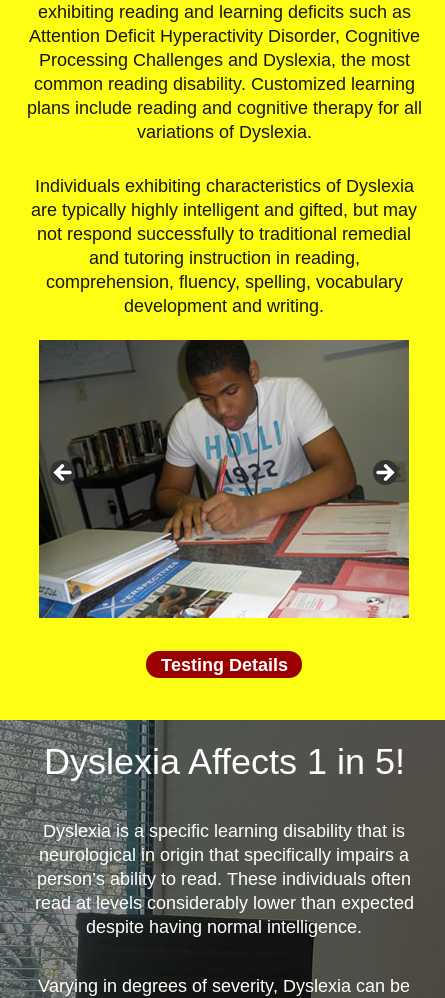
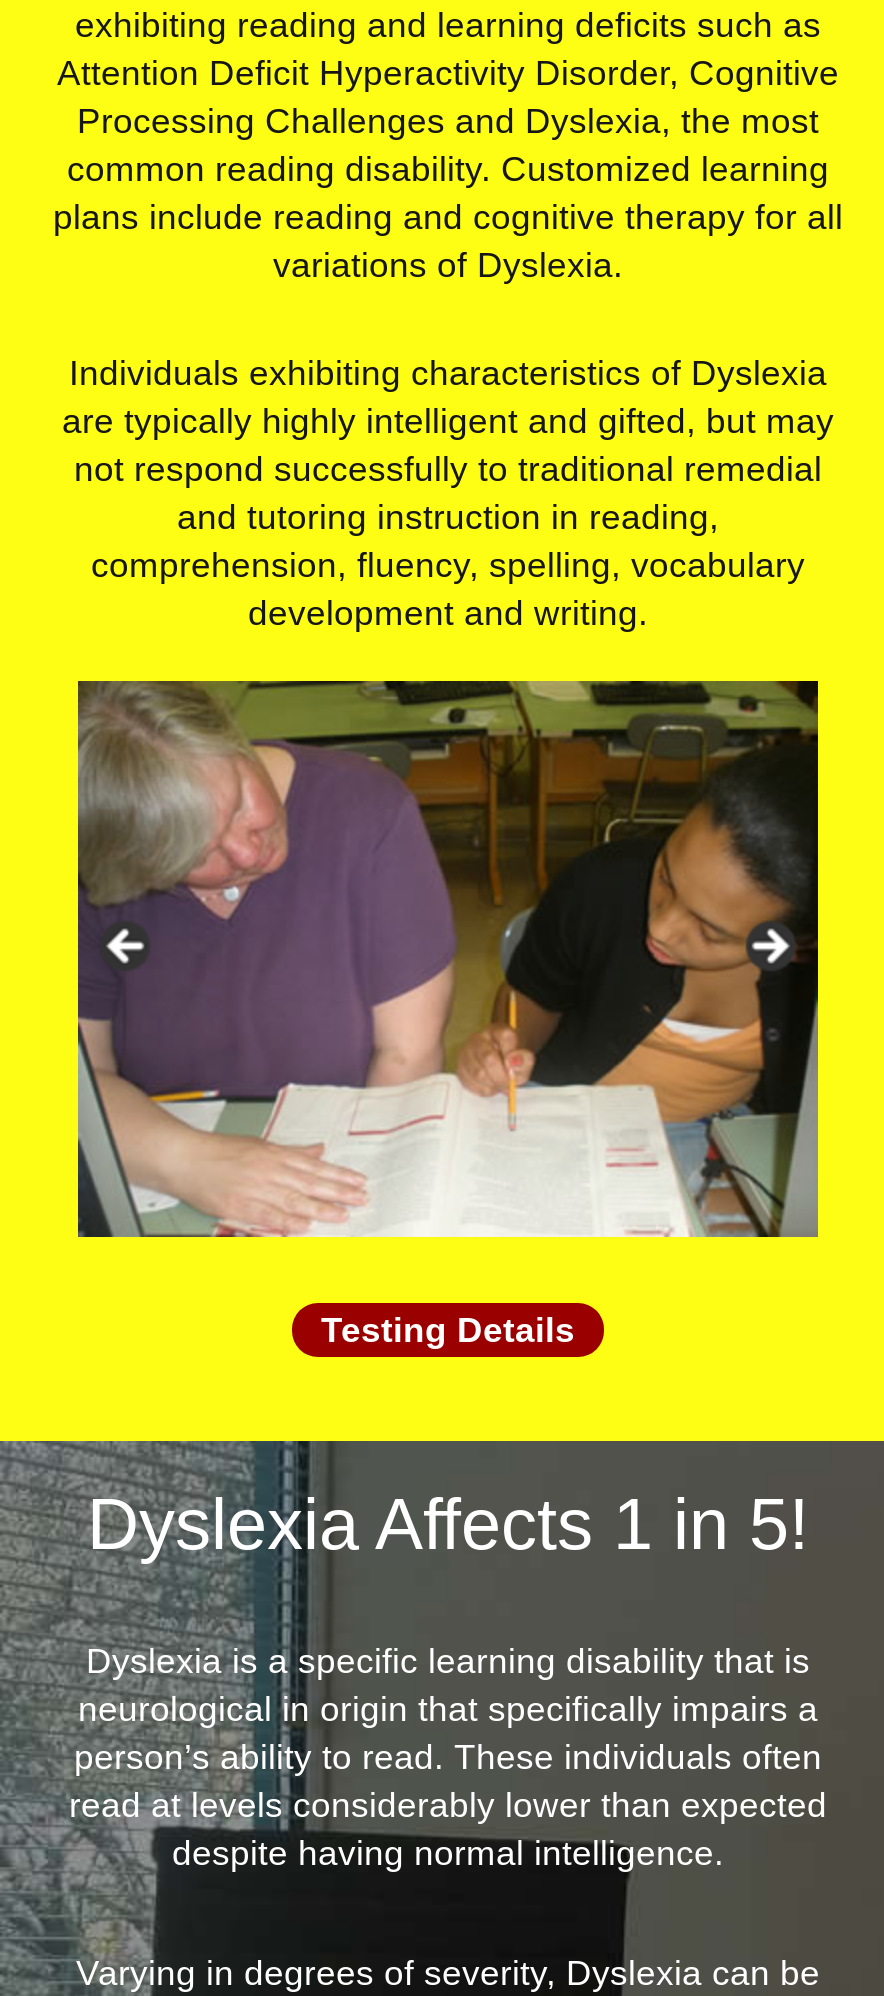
- [image]
+ [image]
